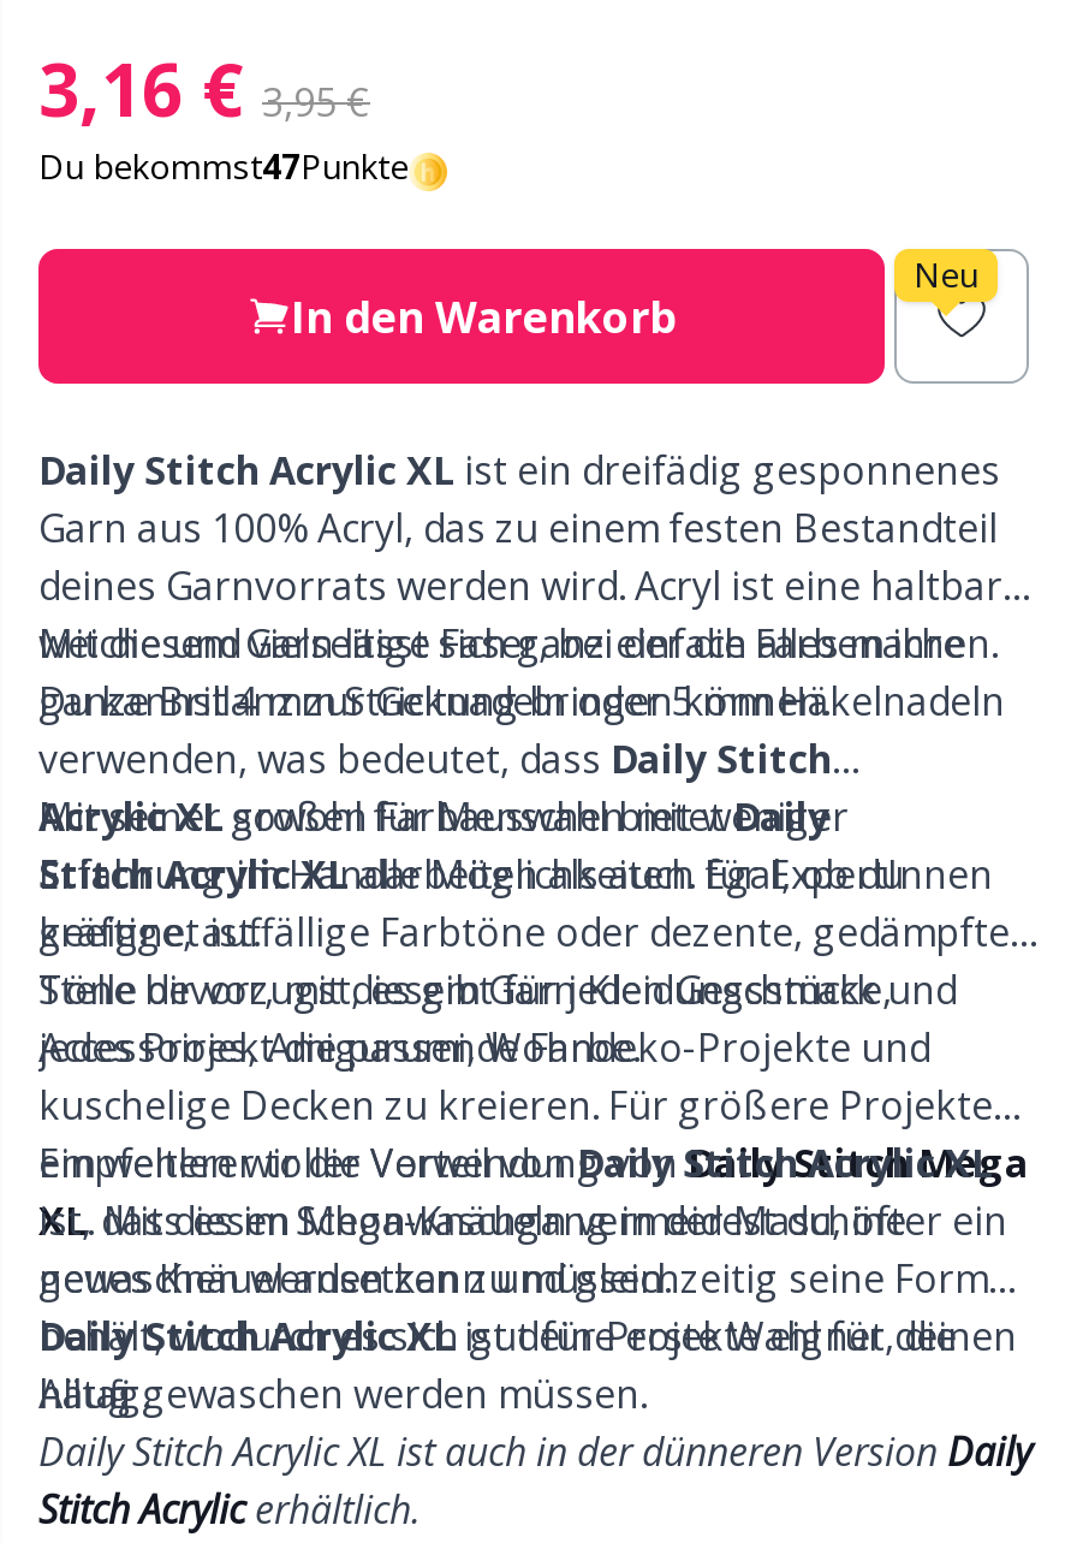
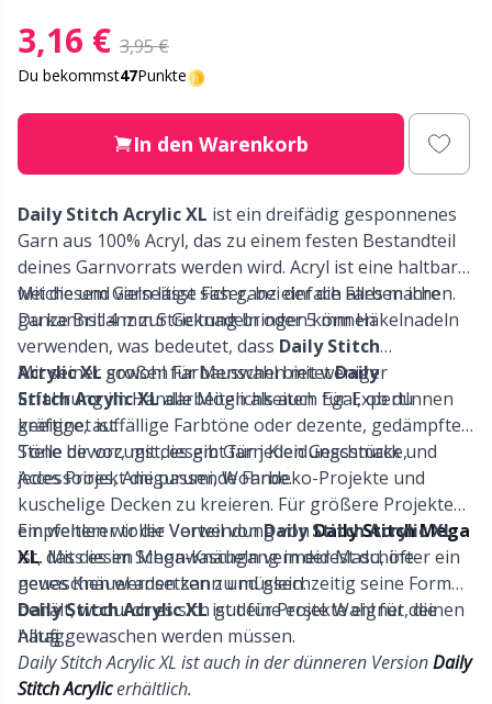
- Neu
